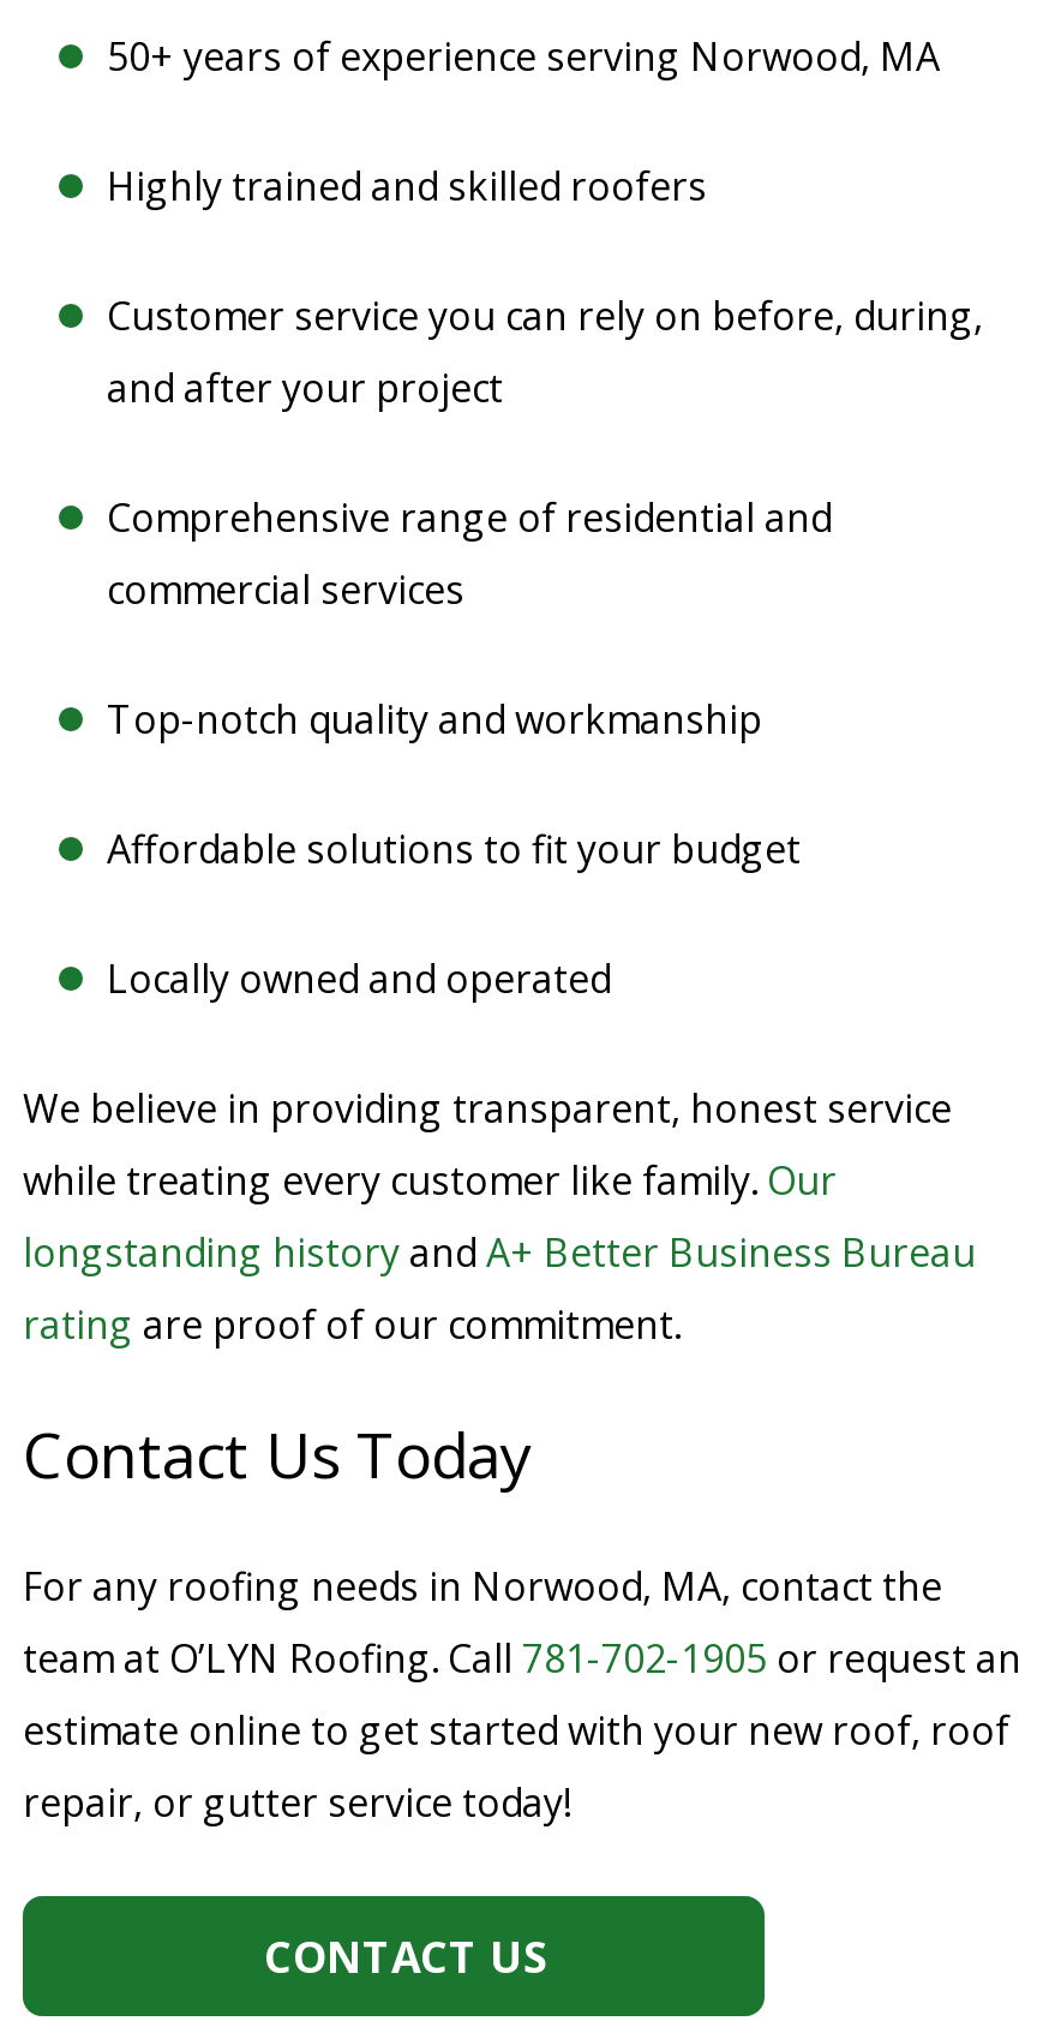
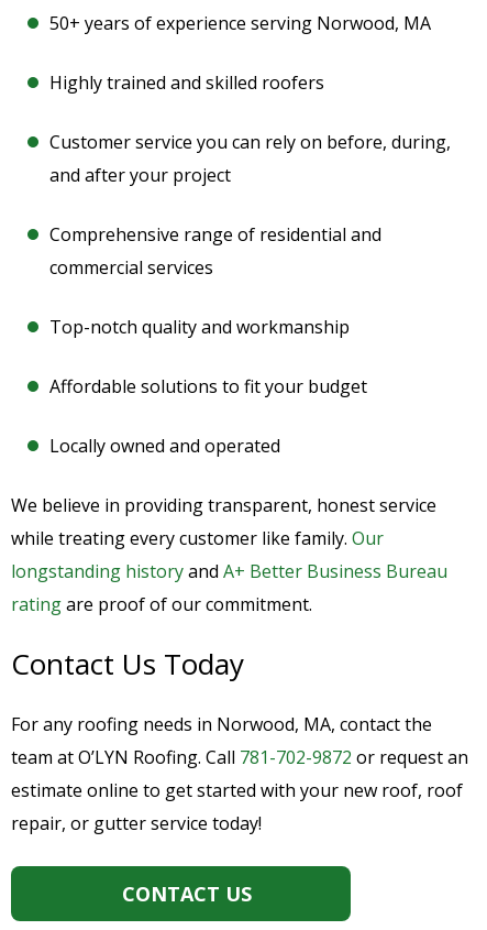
- team at O’LYN Roofing. Call 781-702-1905 or request an
+ team at O’LYN Roofing. Call 781-702-9872 or request an
